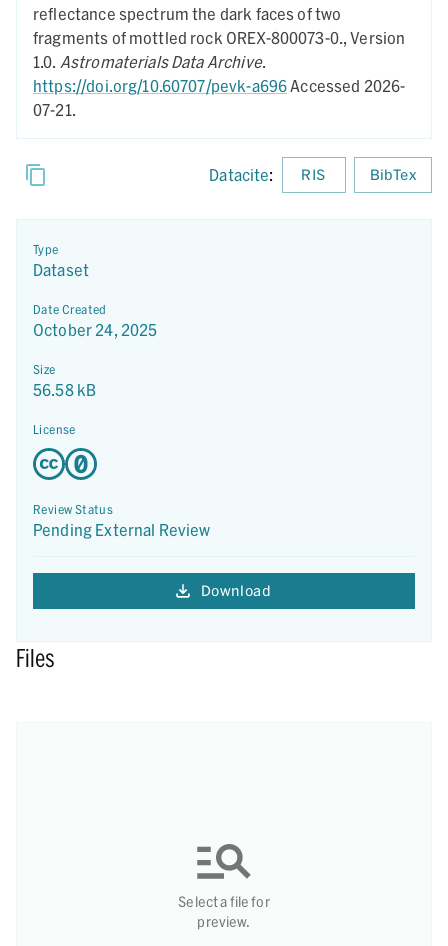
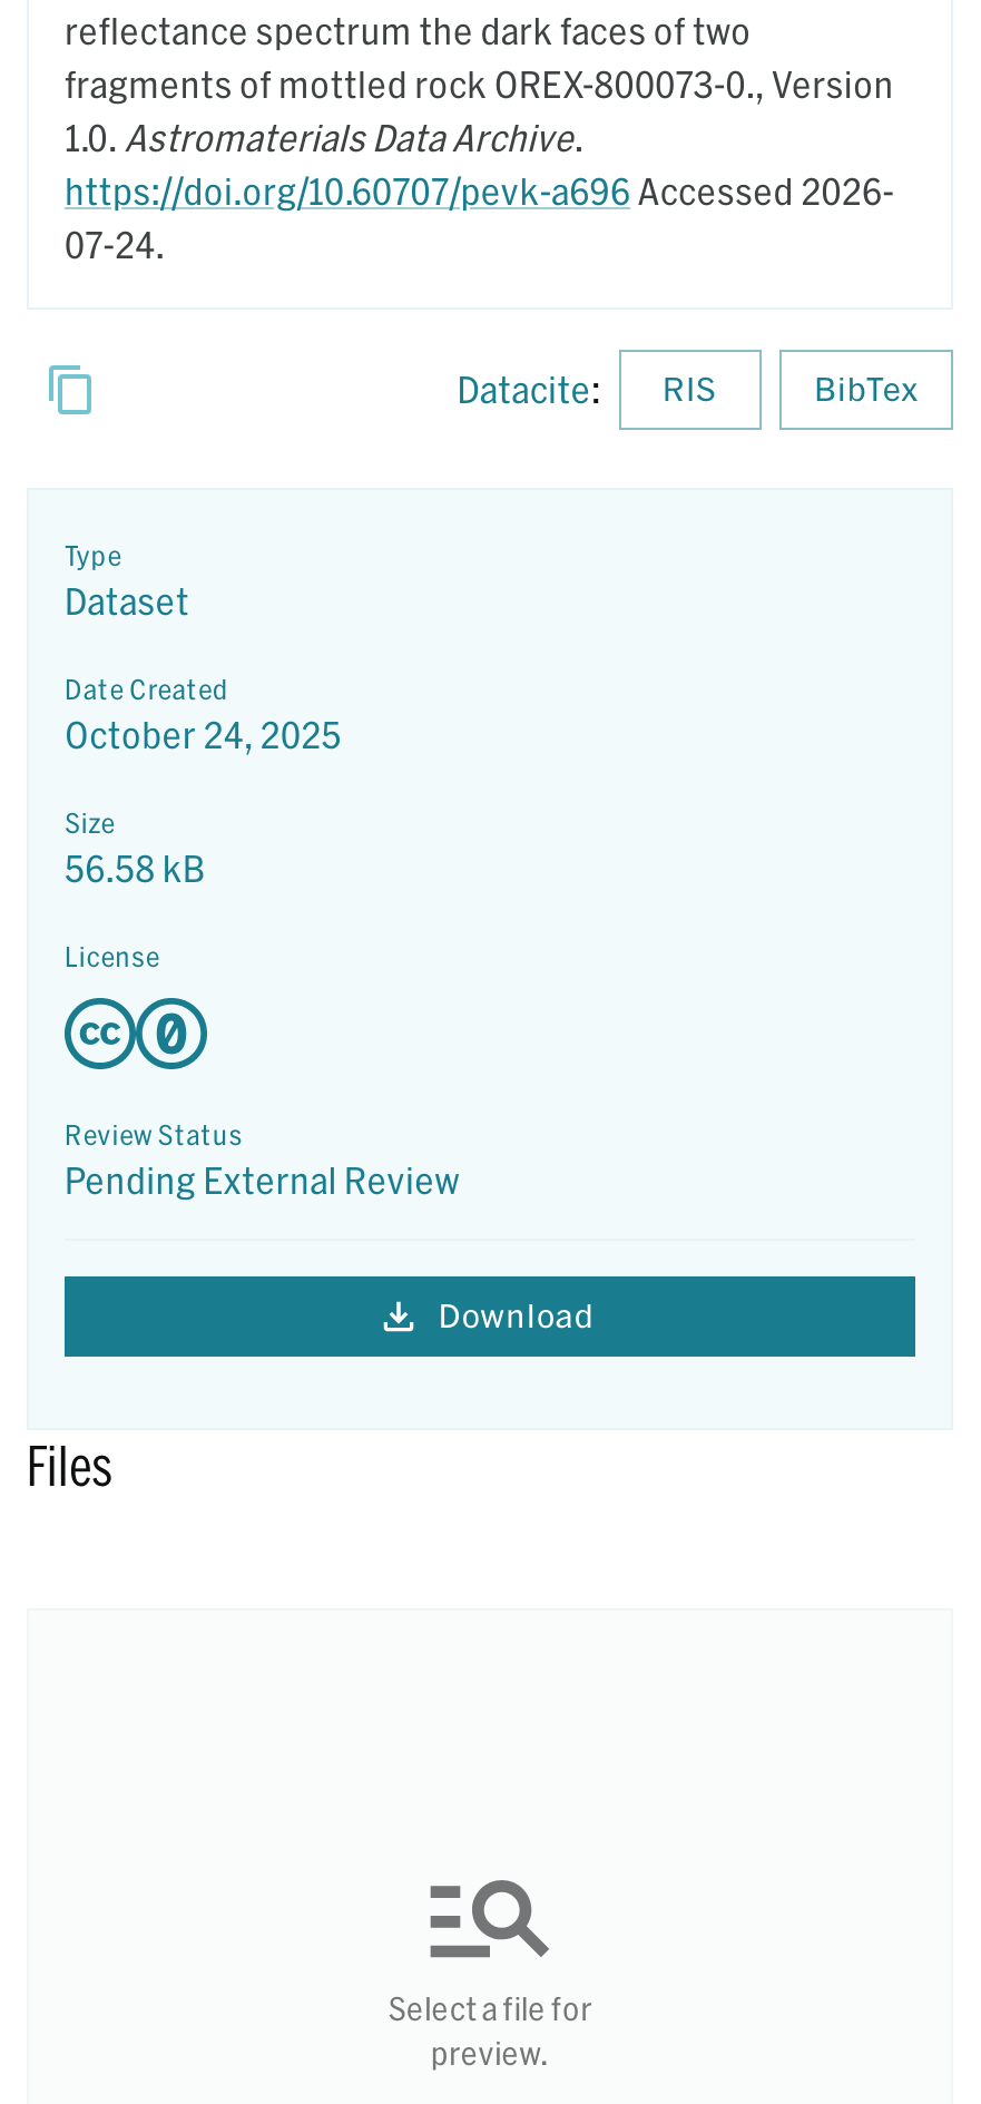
- 07-21.
+ 07-24.
